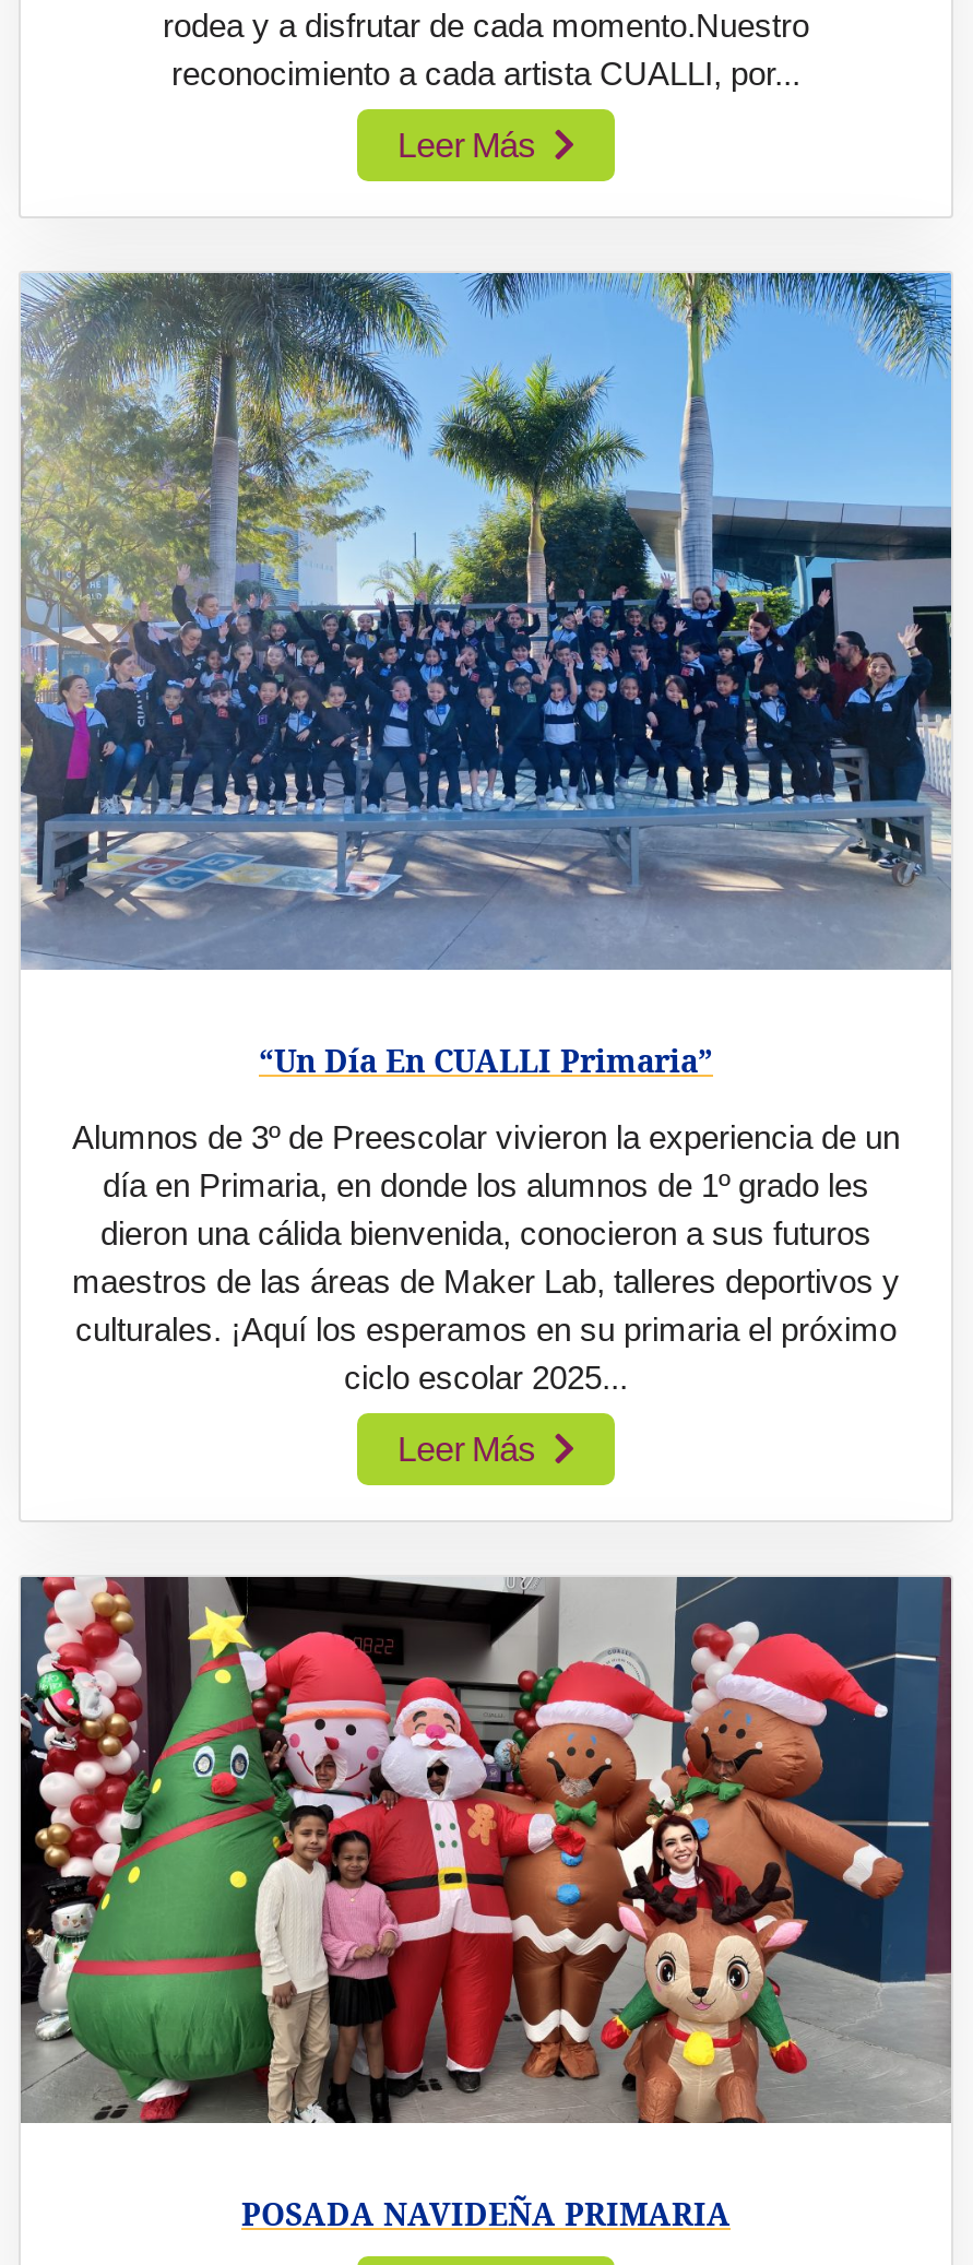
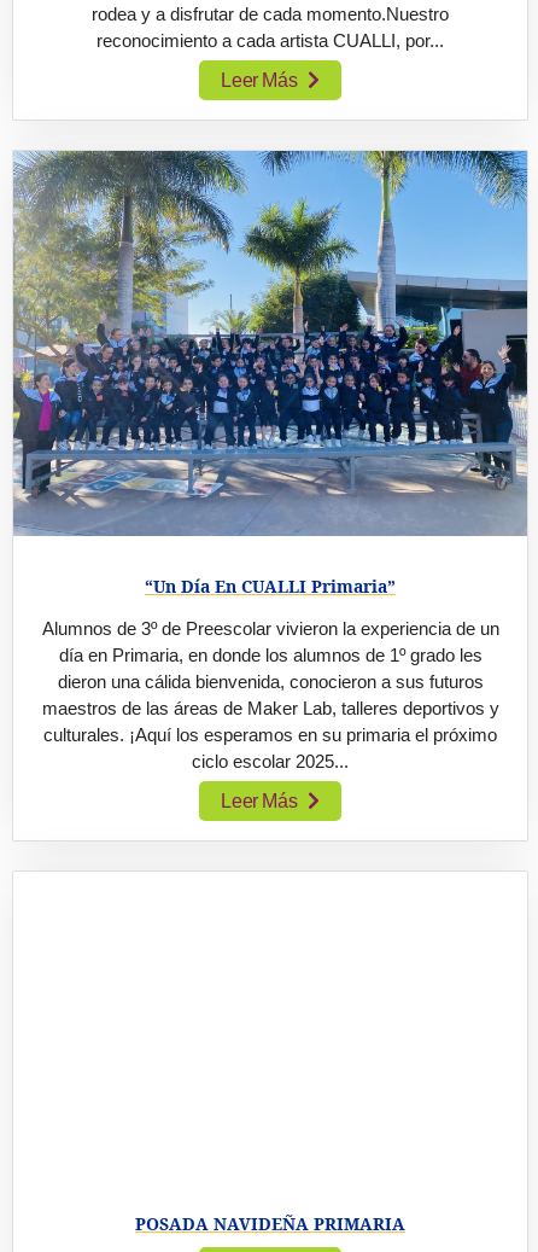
- [image]
